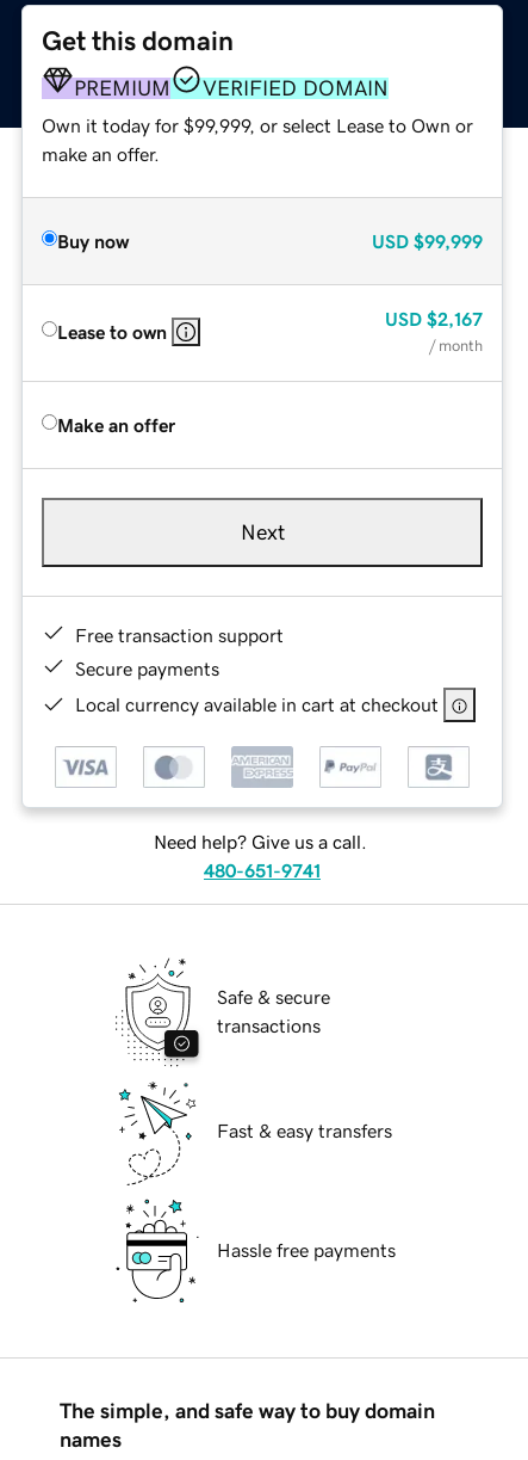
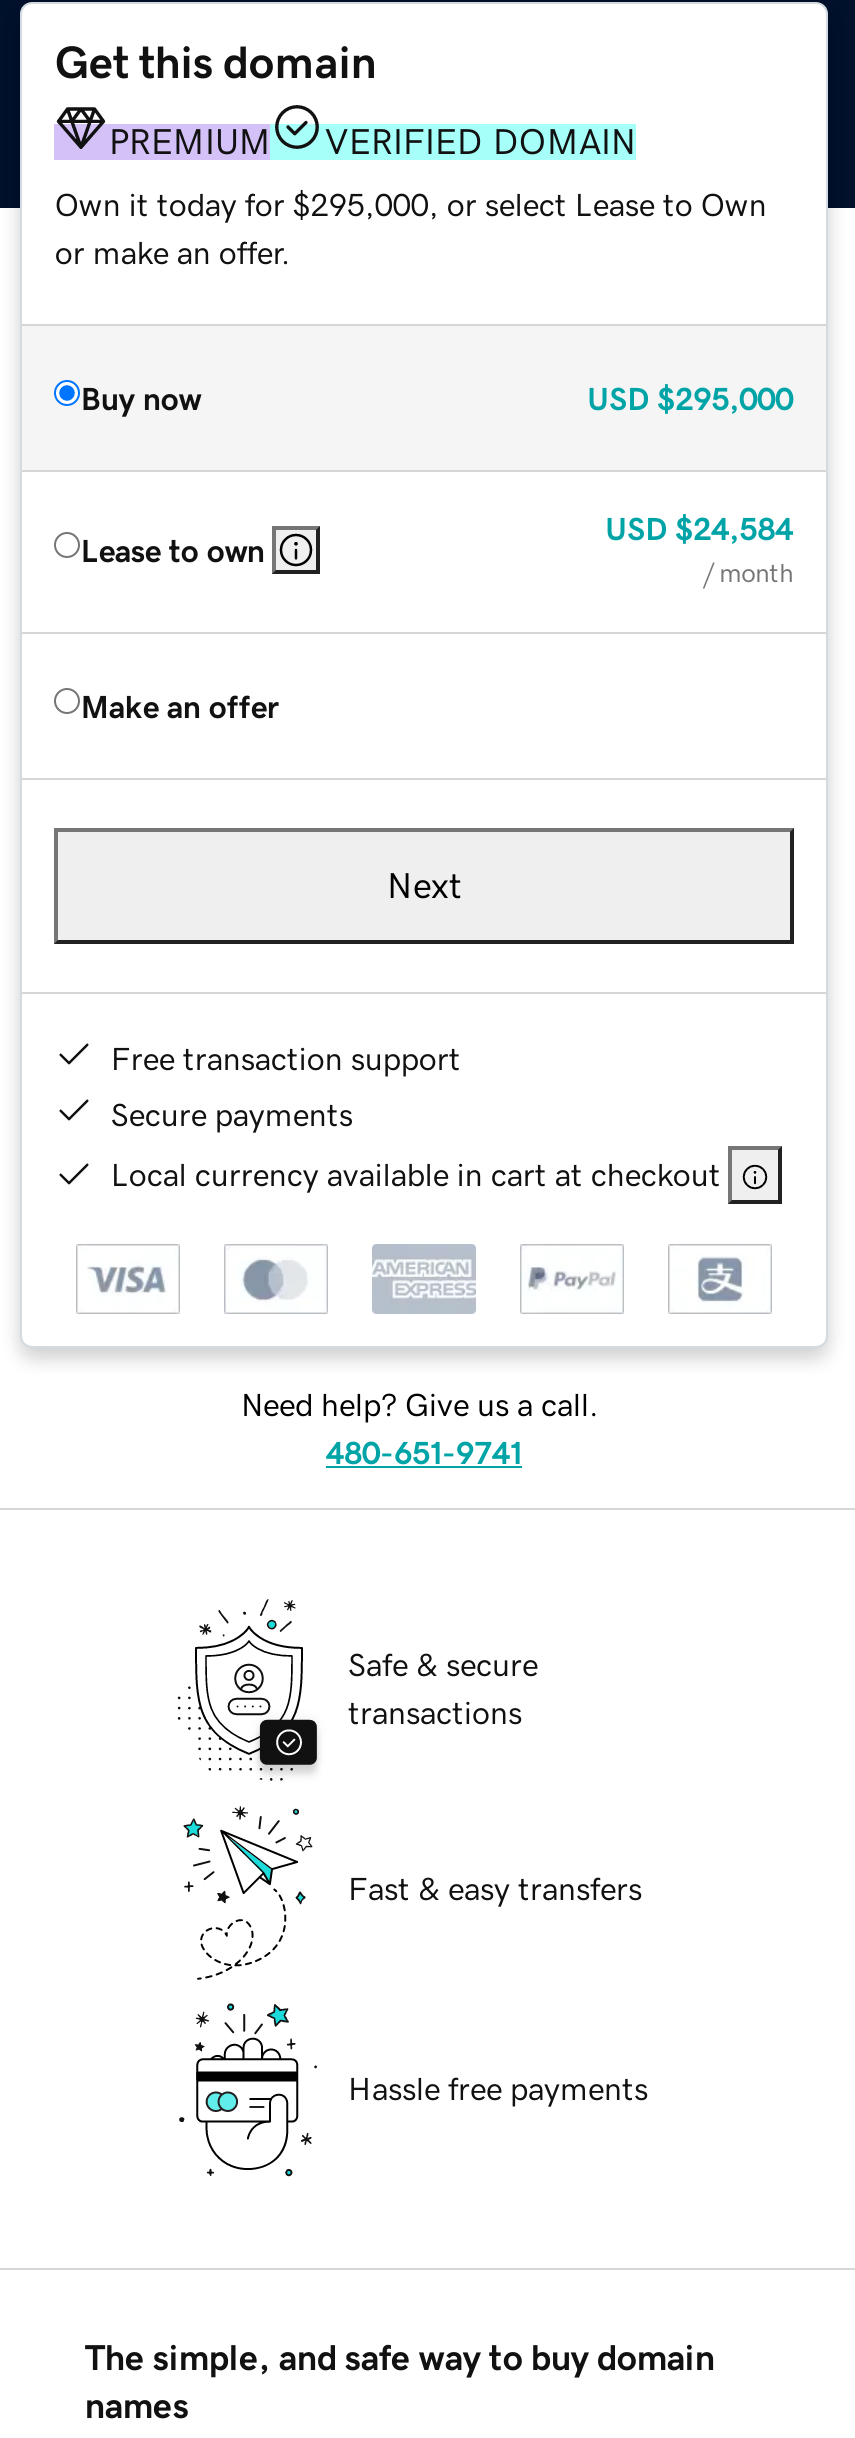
- Own it today for $99,999, or select Lease to Own or
+ Own it today for $295,000, or select Lease to Own

- make an offer.
+ or make an offer.

- USD $99,999
+ USD $295,000

- USD $2,167
+ USD $24,584
